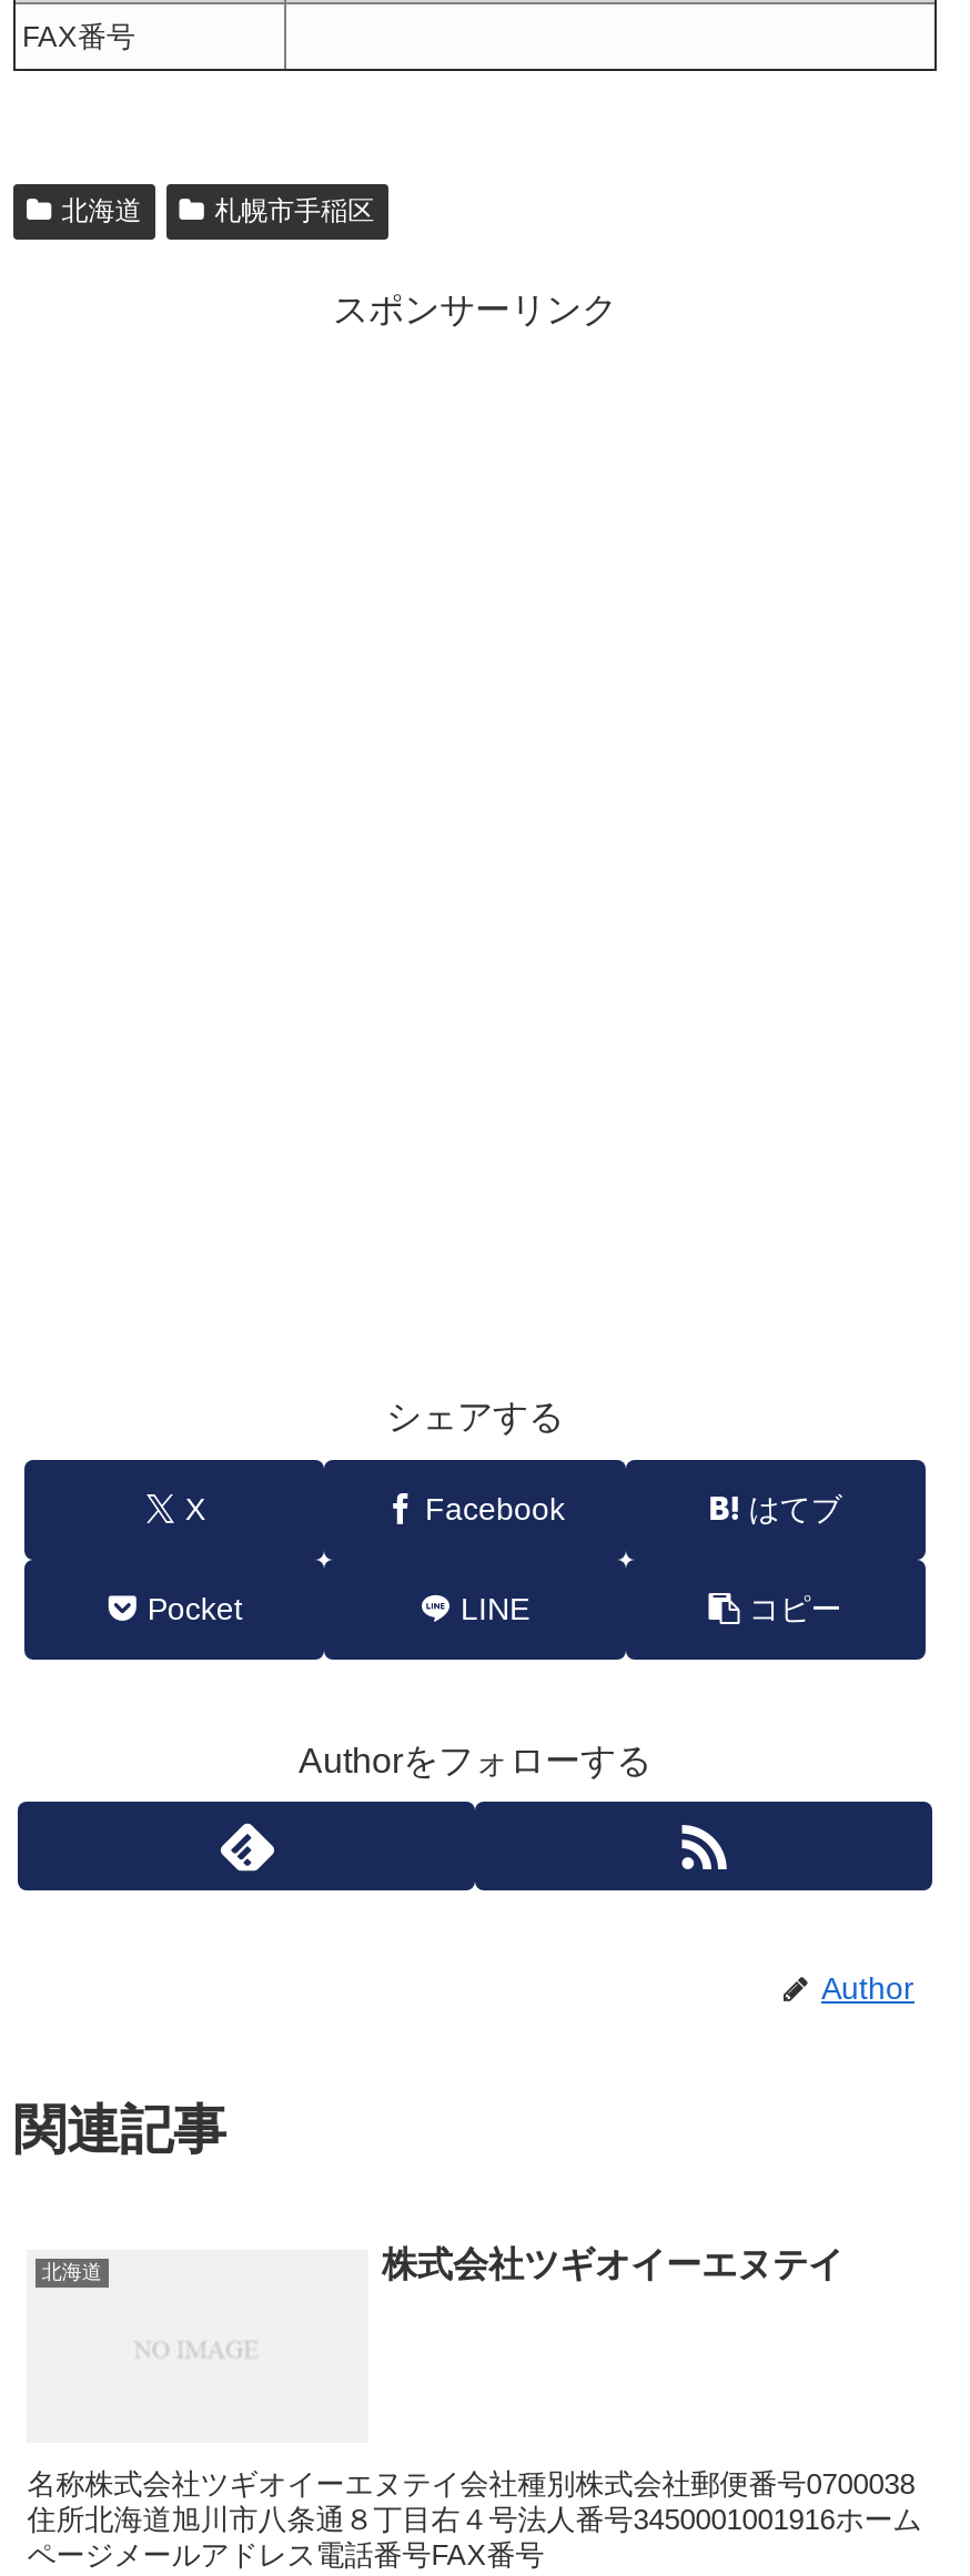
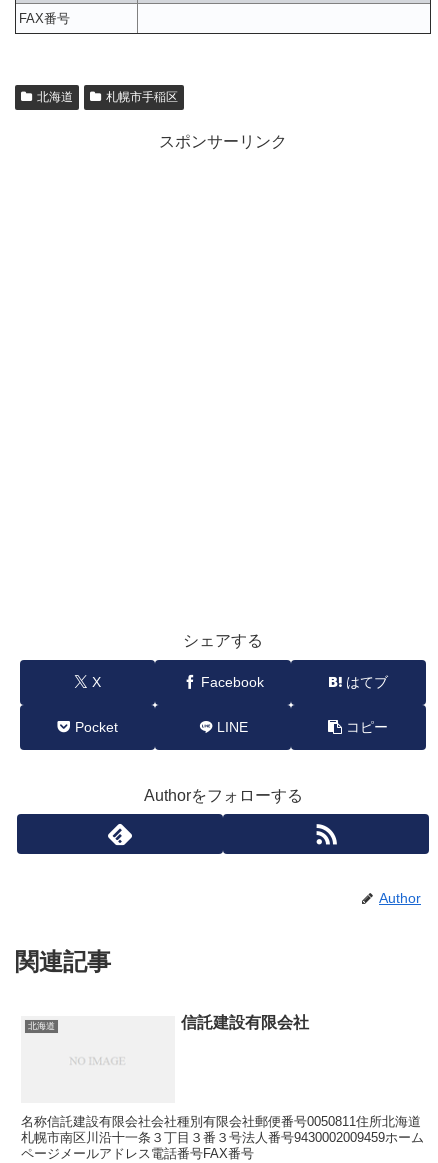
- 株式会社ツギオイーエヌテイ
+ 信託建設有限会社

- 名称株式会社ツギオイーエヌテイ会社種別株式会社郵便番号0700038
- 住所北海道旭川市八条通８丁目右４号法人番号3450001001916ホーム
+ 名称信託建設有限会社会社種別有限会社郵便番号0050811住所北海道
+ 札幌市南区川沿十一条３丁目３番３号法人番号9430002009459ホーム
